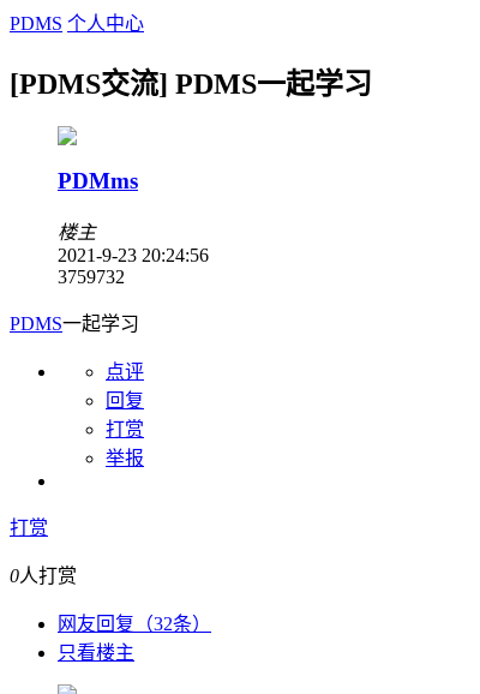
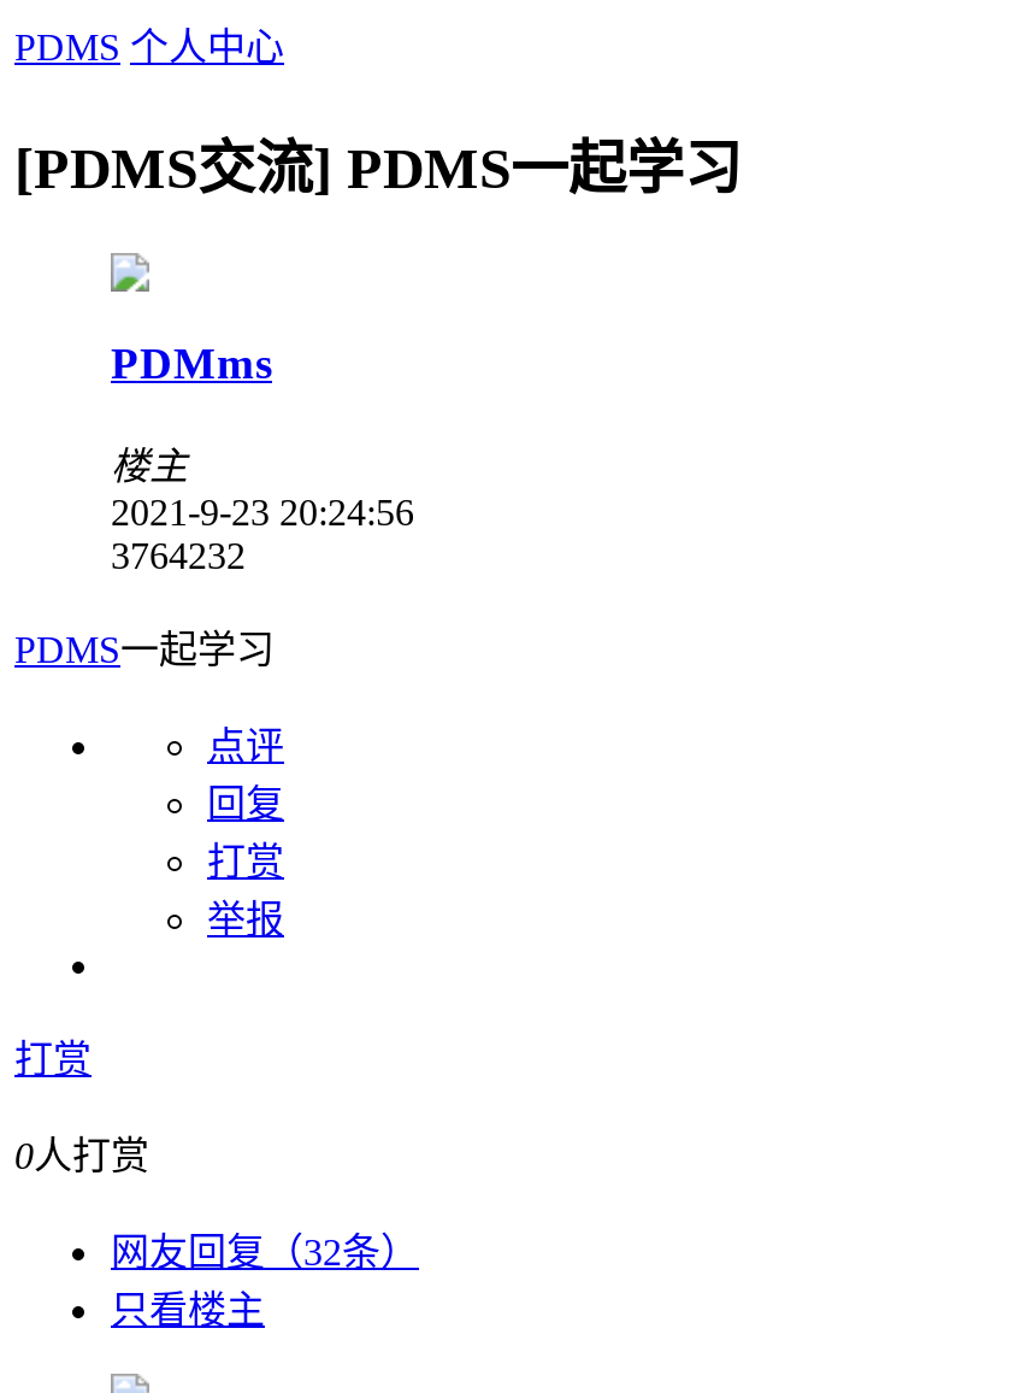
- 3759732
+ 3764232
